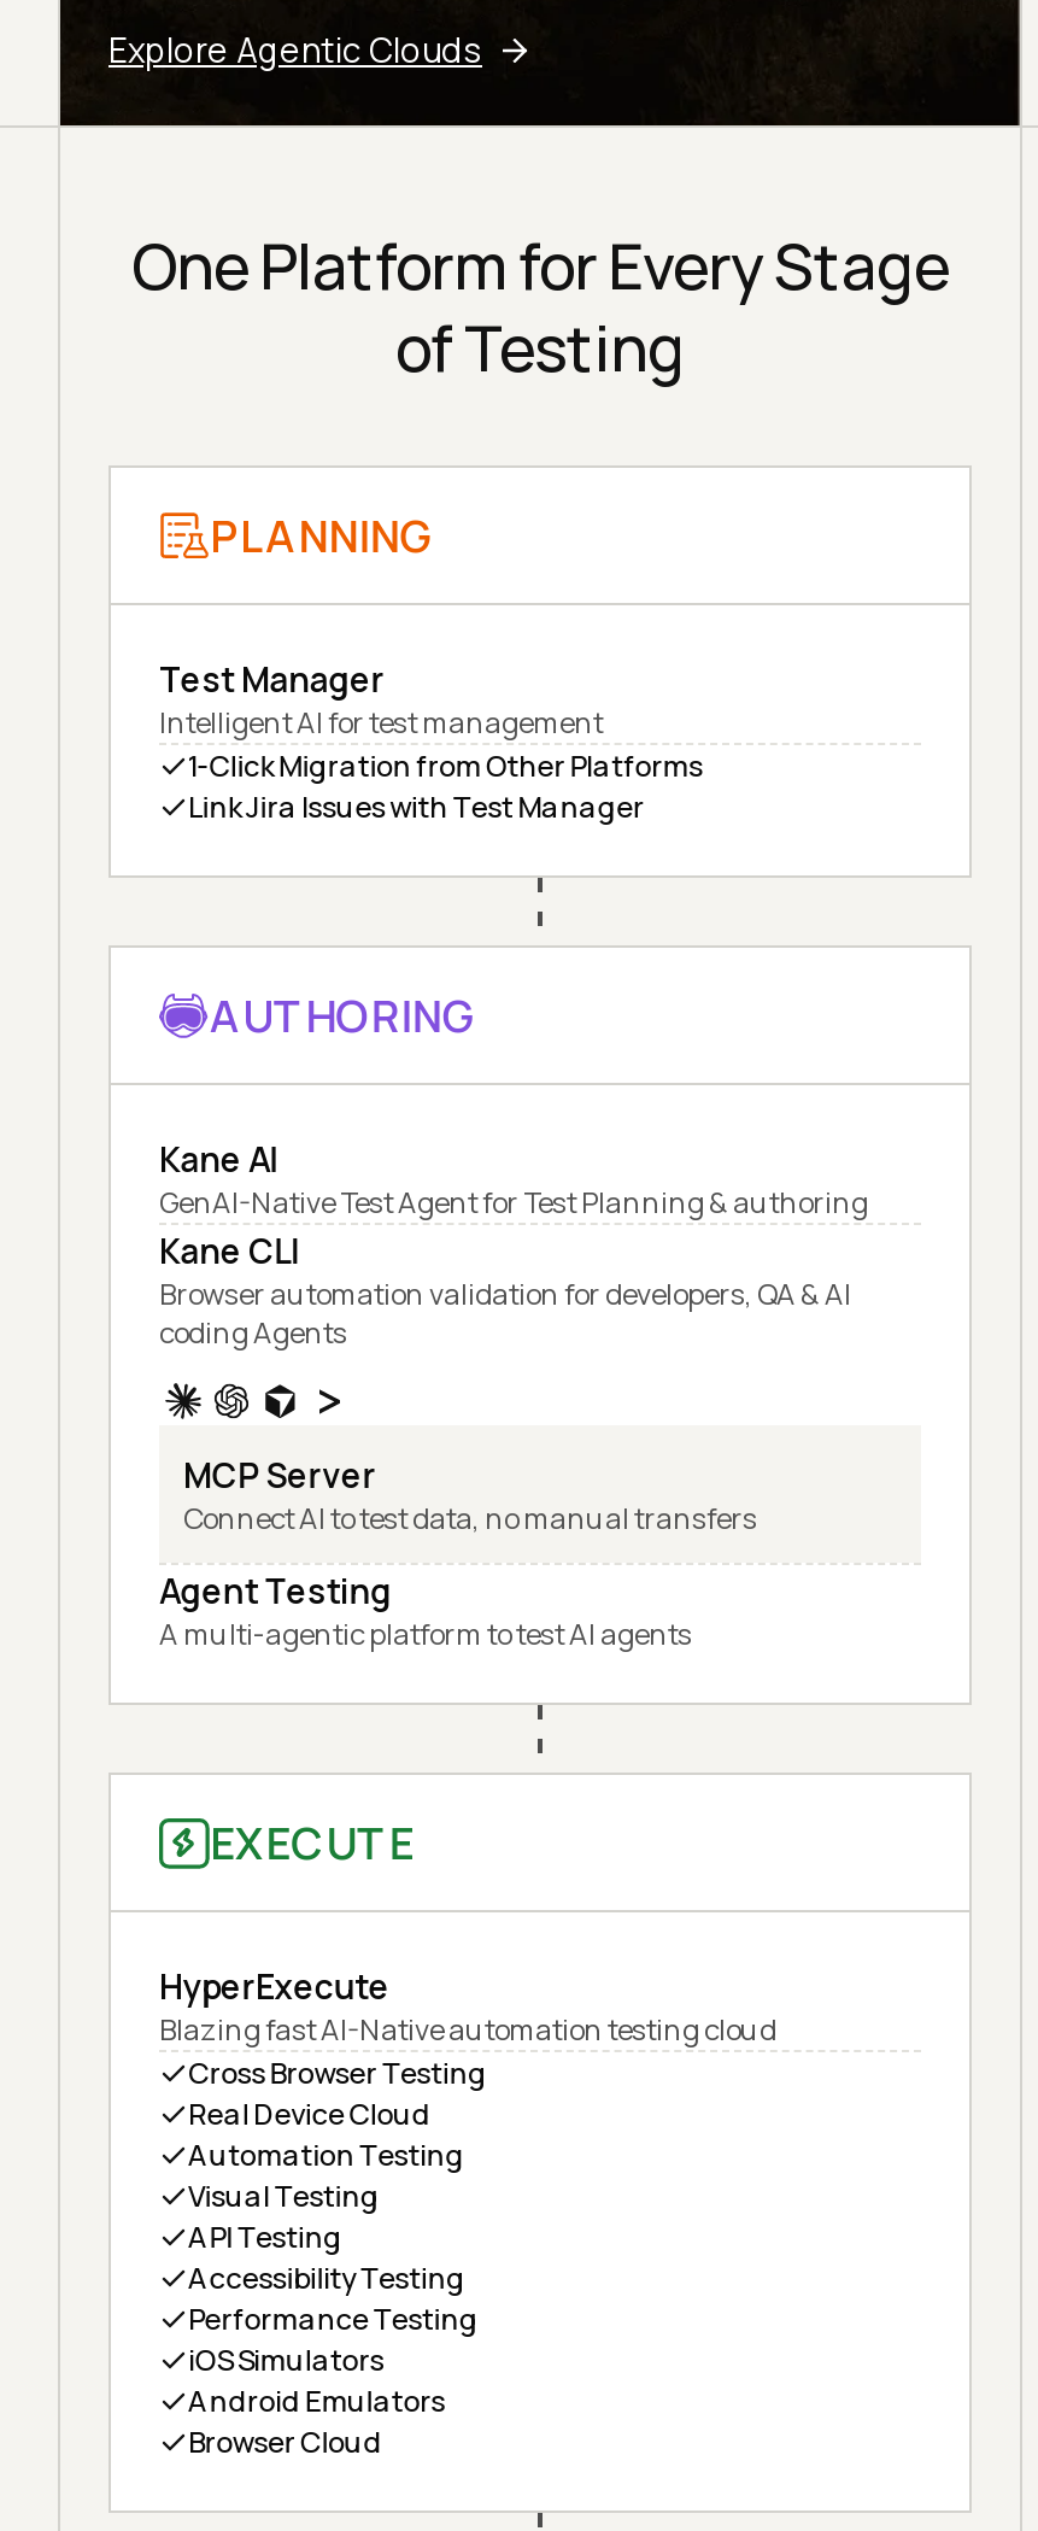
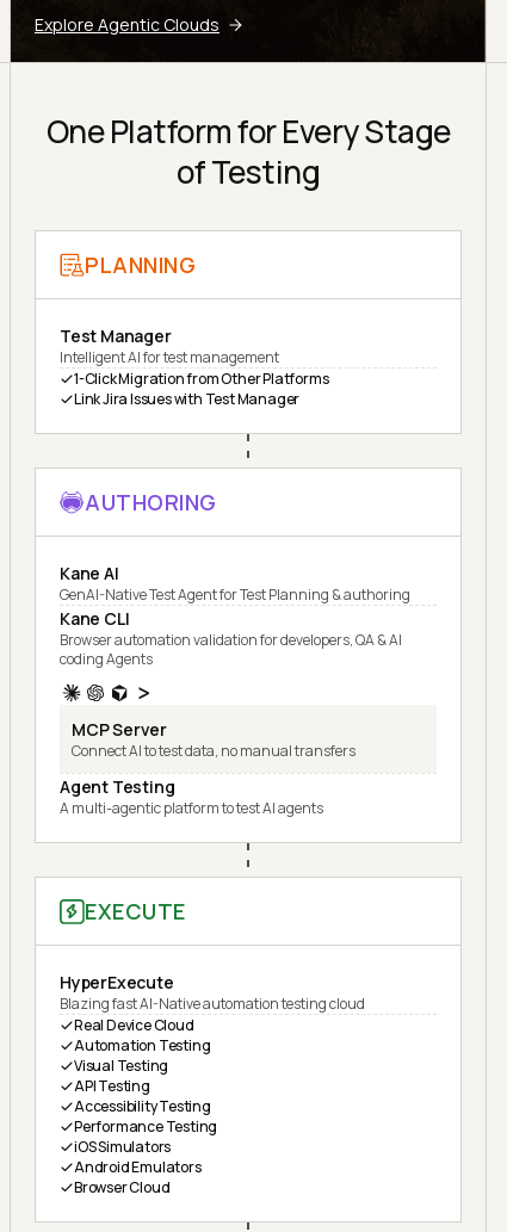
- Cross Browser Testing
